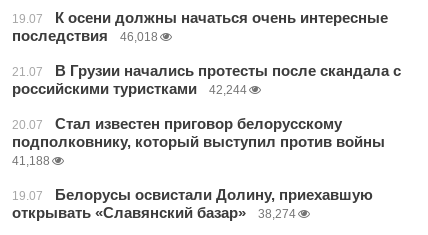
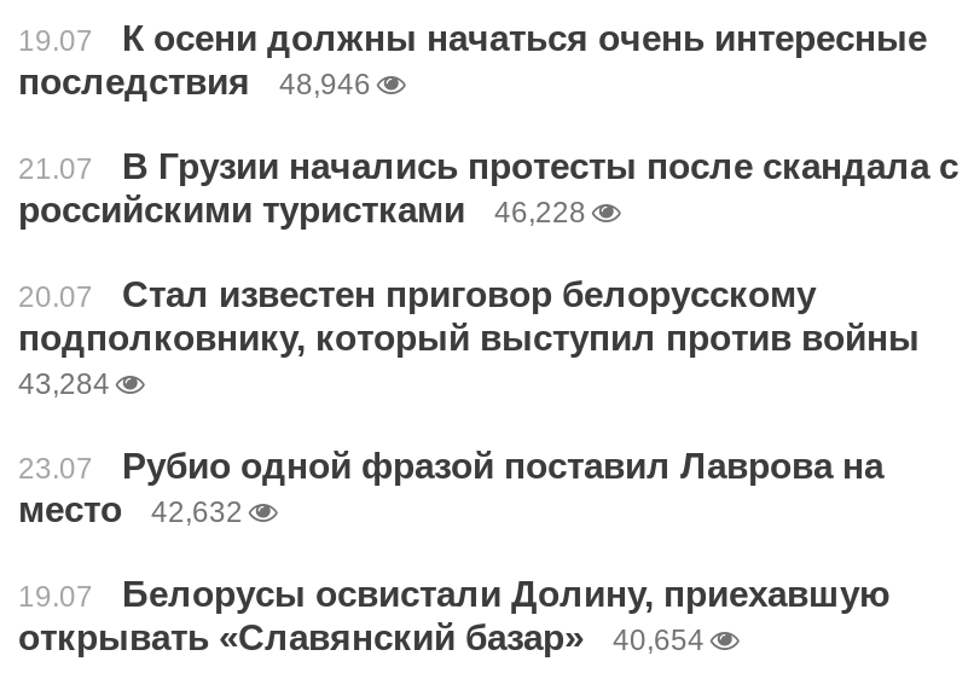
- последствия 46,018
+ последствия 48,946

- российскими туристками 42,244
+ российскими туристками 46,228

- 41,188
+ 43,284
+ 23.07
+ Рубио одной фразой поставил Лаврова на
+ место
+ 42,632

- открывать «Славянский базар» 38,274
+ открывать «Славянский базар» 40,654
